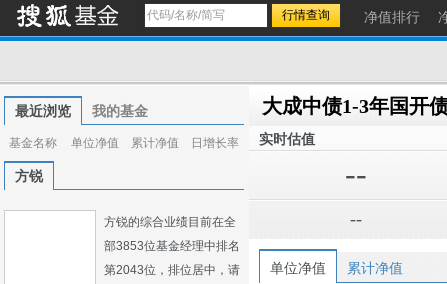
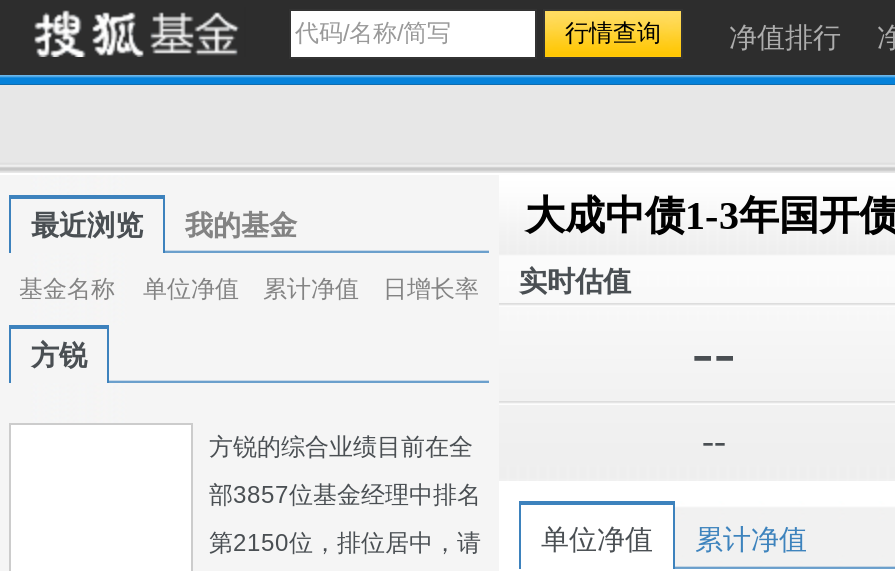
- 部3853位基金经理中排名
+ 部3857位基金经理中排名

- 第2043位，排位居中，请
+ 第2150位，排位居中，请
